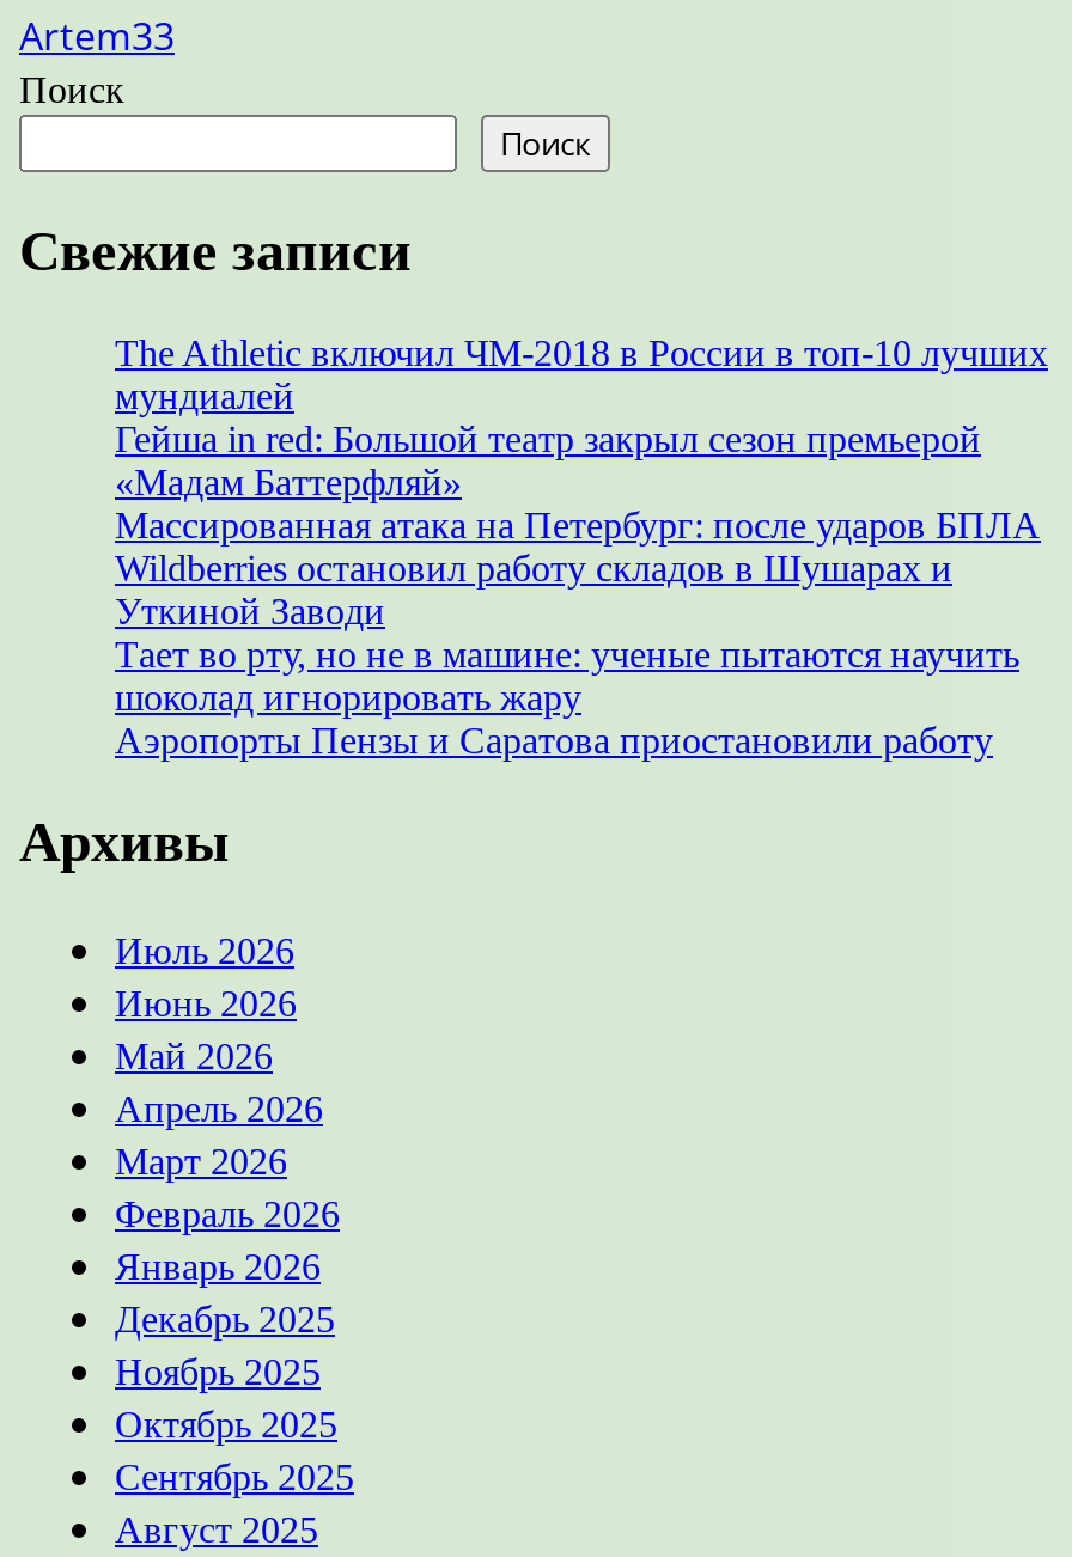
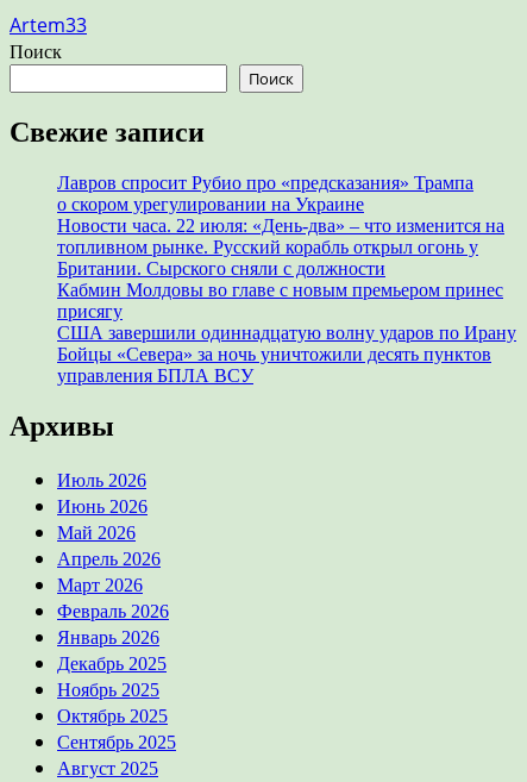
- The Athletic включил ЧМ-2018 в России в топ-10 лучших
- мундиалей
- Гейша in red: Большой театр закрыл сезон премьерой
- «Мадам Баттерфляй»
- Массированная атака на Петербург: после ударов БПЛА
- Wildberries остановил работу складов в Шушарах и
- Уткиной Заводи
- Тает во рту, но не в машине: ученые пытаются научить
- шоколад игнорировать жару
- Аэропорты Пензы и Саратова приостановили работу
+ Лавров спросит Рубио про «предсказания» Трампа
+ о скором урегулировании на Украине
+ Новости часа. 22 июля: «День-два» – что изменится на
+ топливном рынке. Русский корабль открыл огонь у
+ Британии. Сырского сняли с должности
+ Кабмин Молдовы во главе с новым премьером принес
+ присягу
+ США завершили одиннадцатую волну ударов по Ирану
+ Бойцы «Севера» за ночь уничтожили десять пунктов
+ управления БПЛА ВСУ
